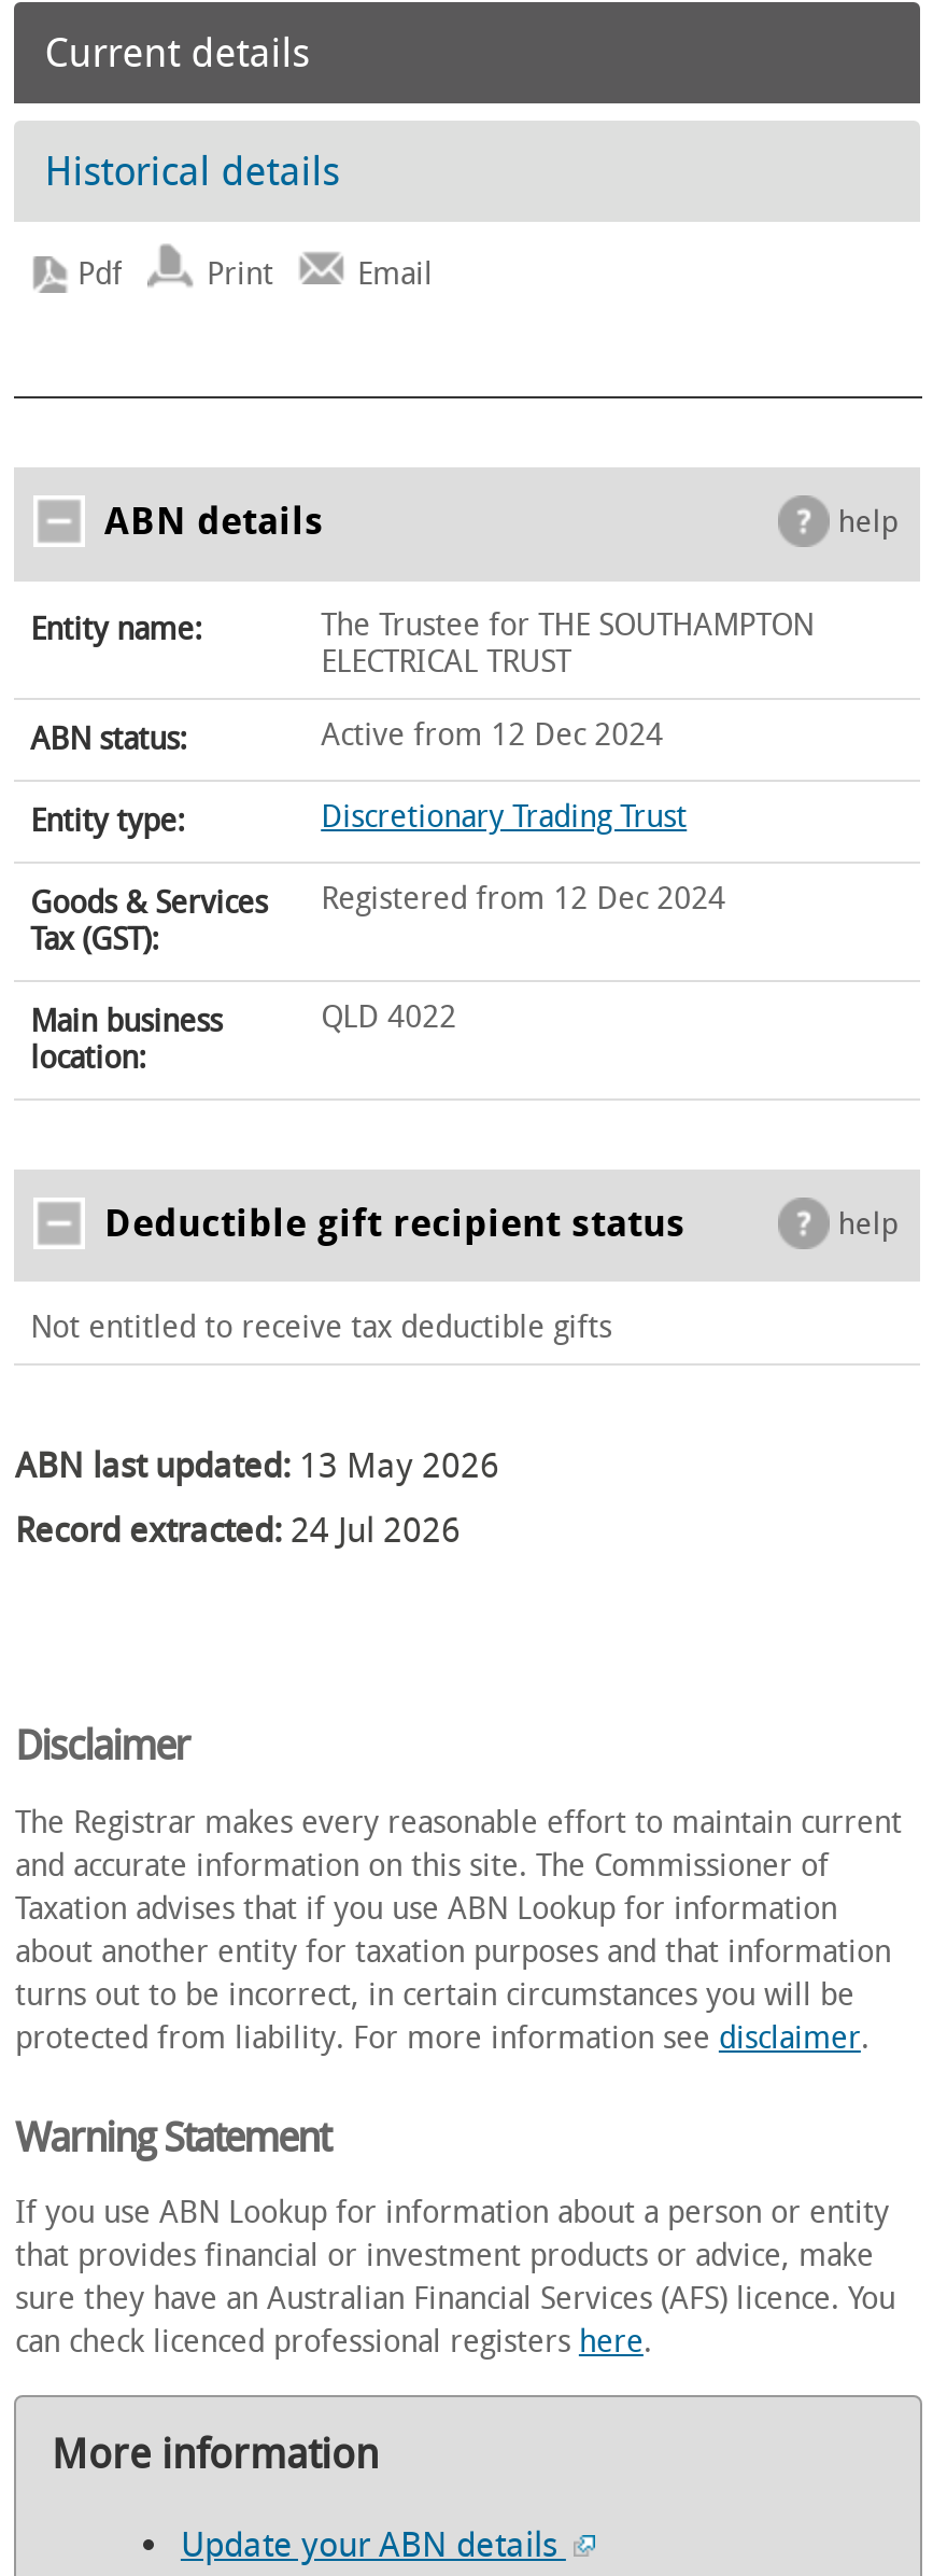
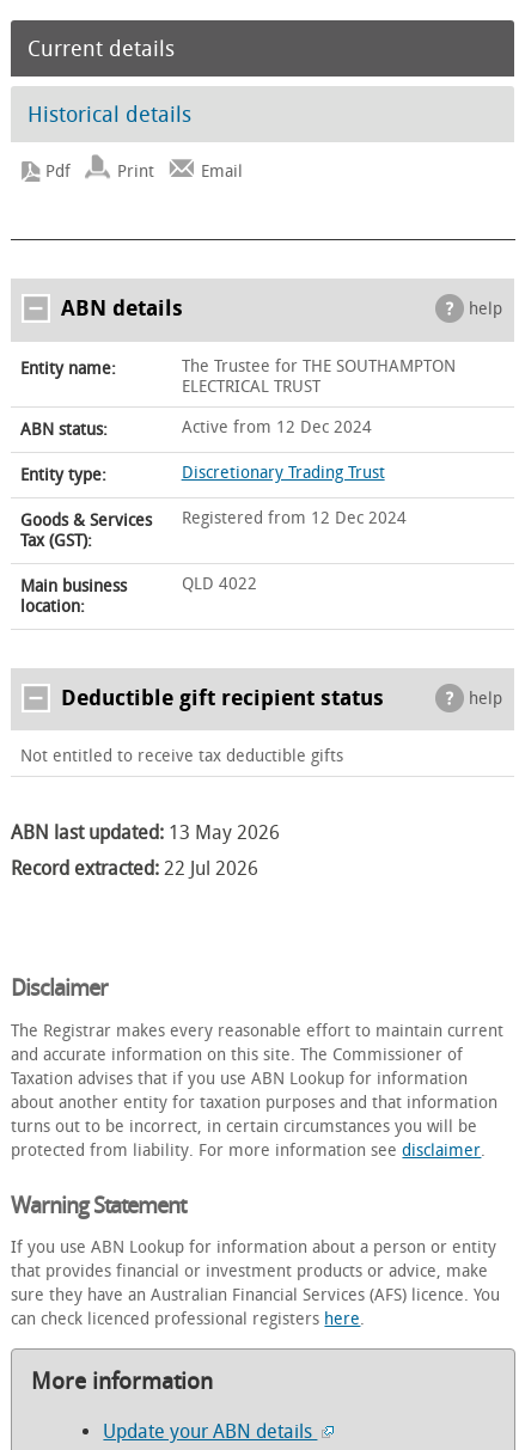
- Record extracted: 24 Jul 2026
+ Record extracted: 22 Jul 2026
